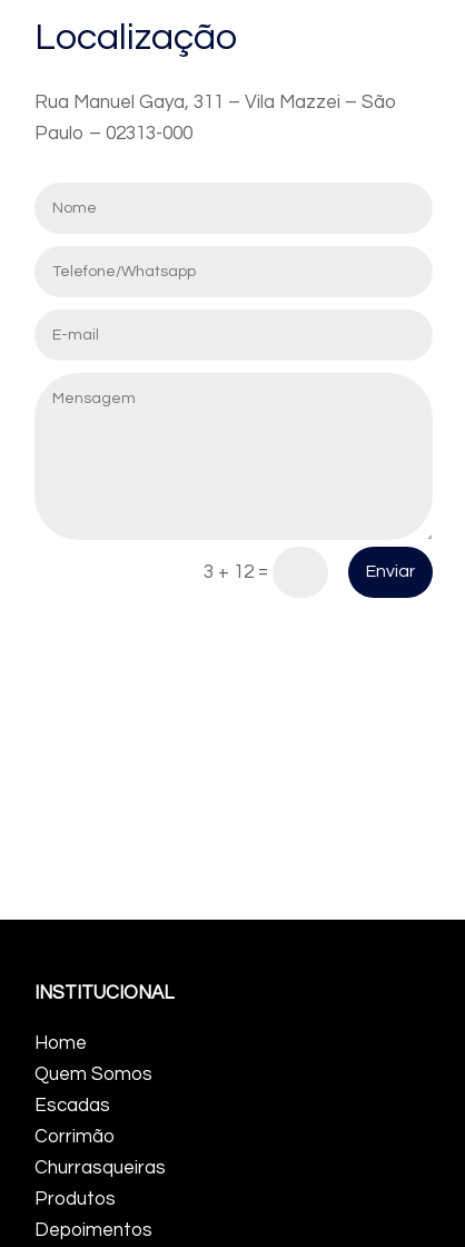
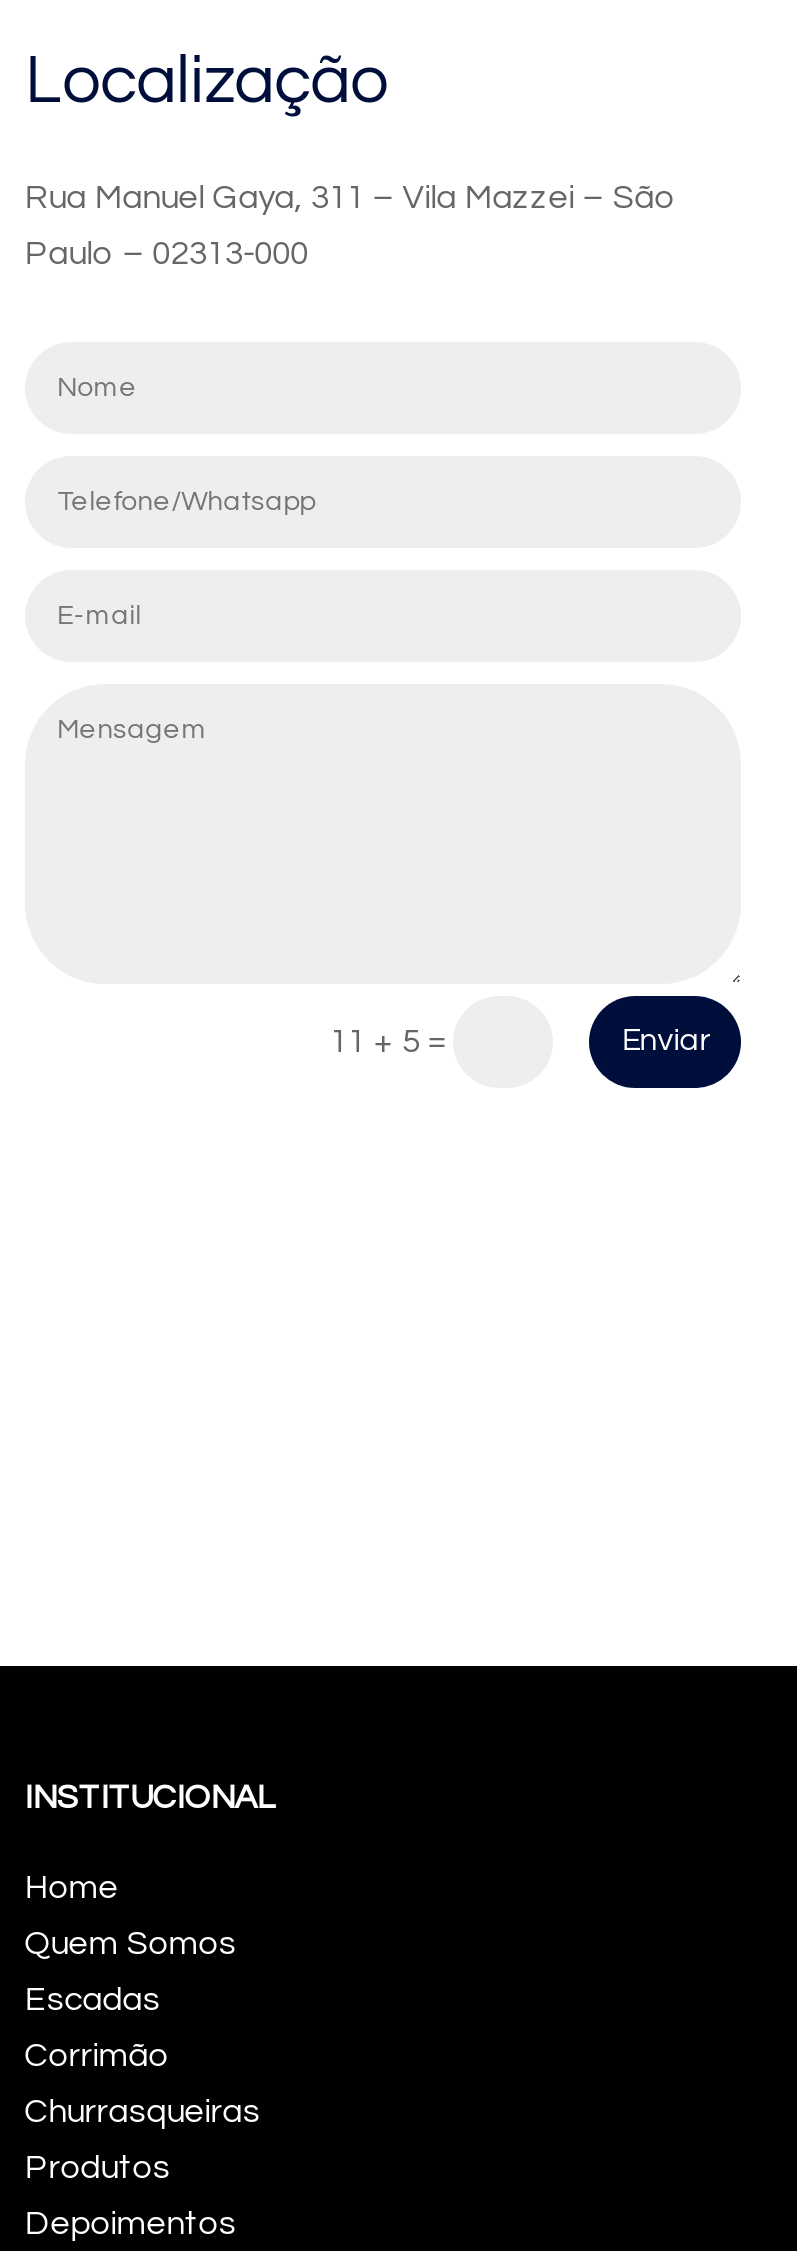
- 3 + 12 =
+ 11 + 5 =
